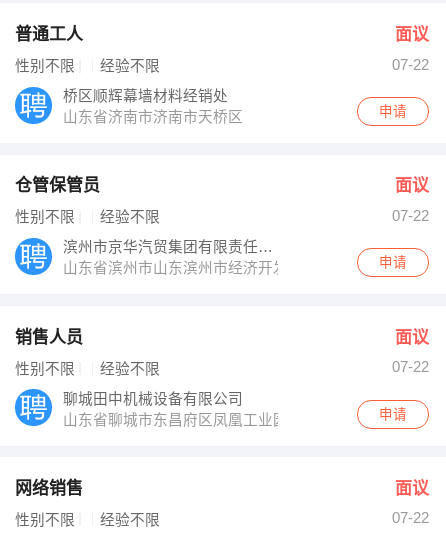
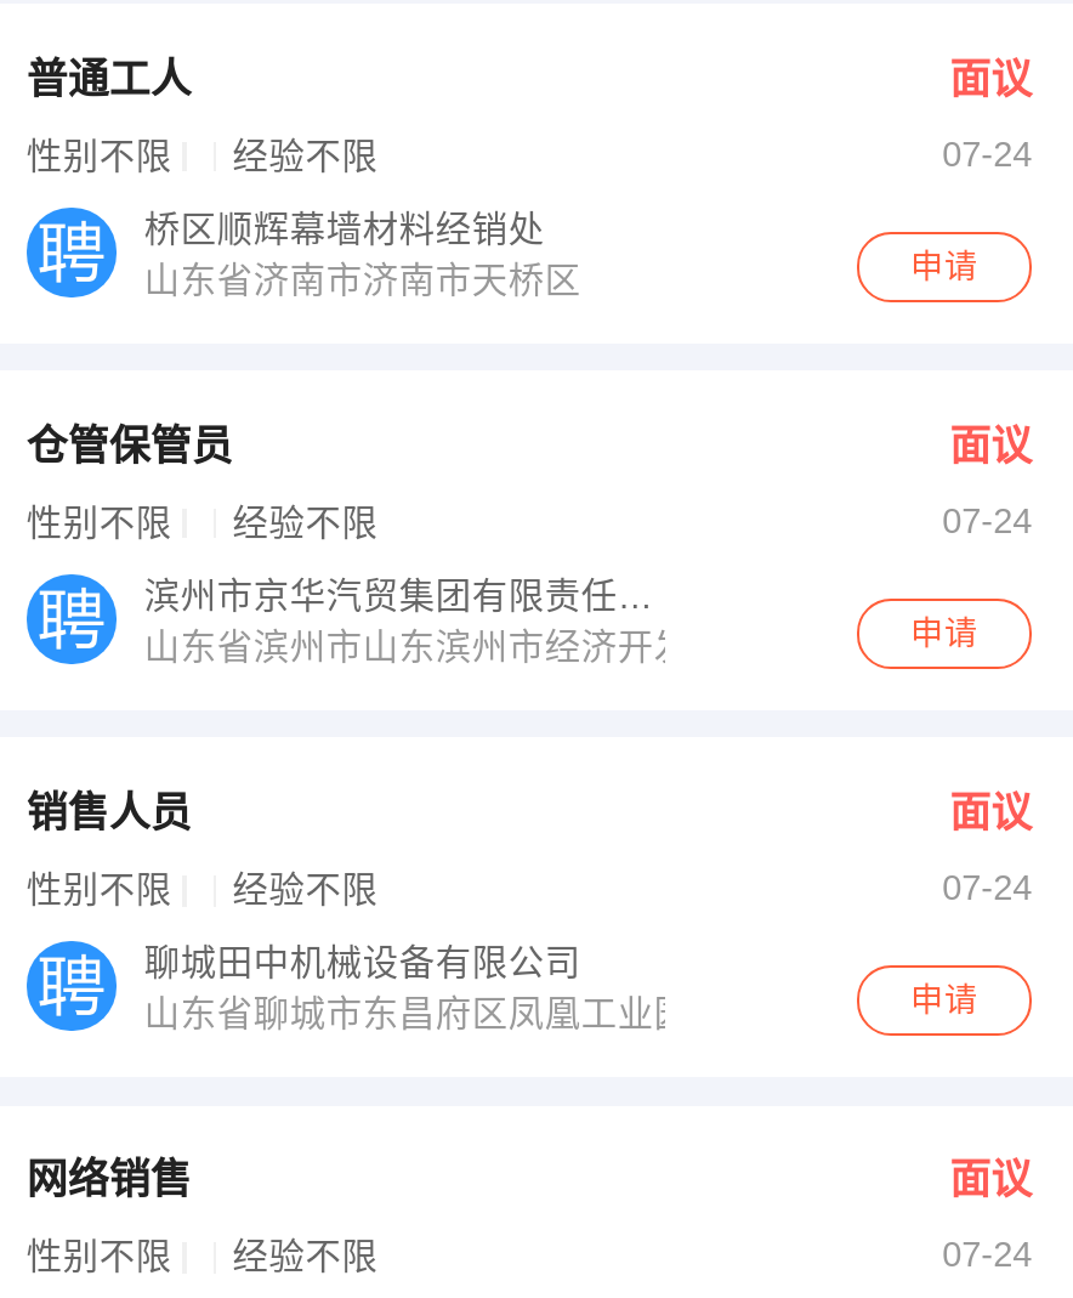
- 07-22
+ 07-24

- 07-22
+ 07-24

- 07-22
+ 07-24

- 07-22
+ 07-24
